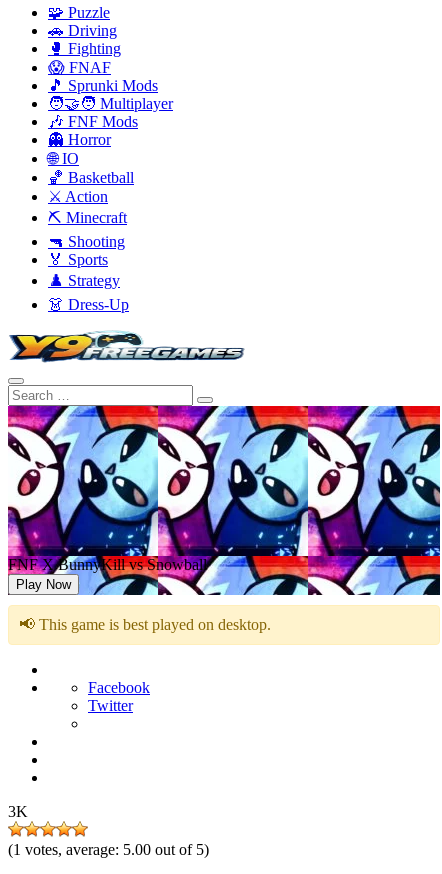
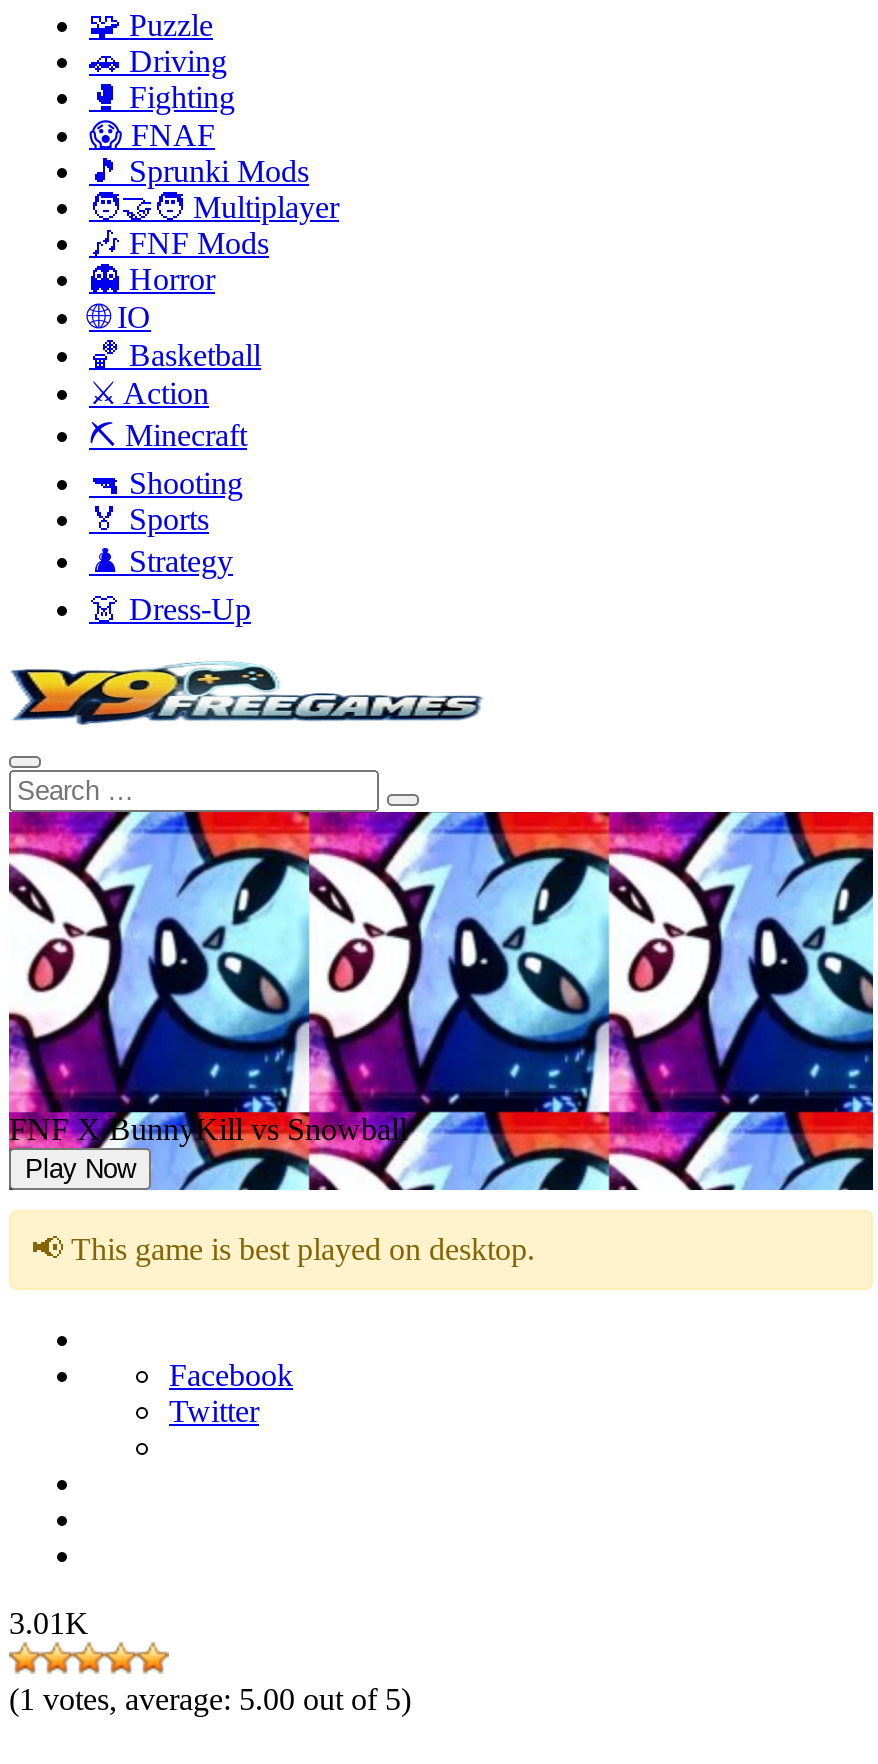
- 3K
+ 3.01K
